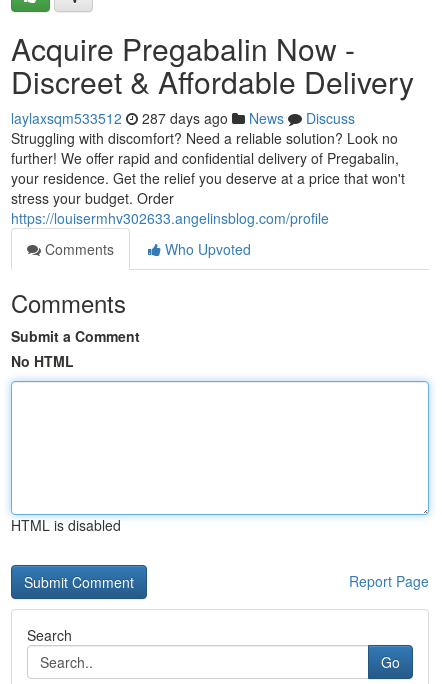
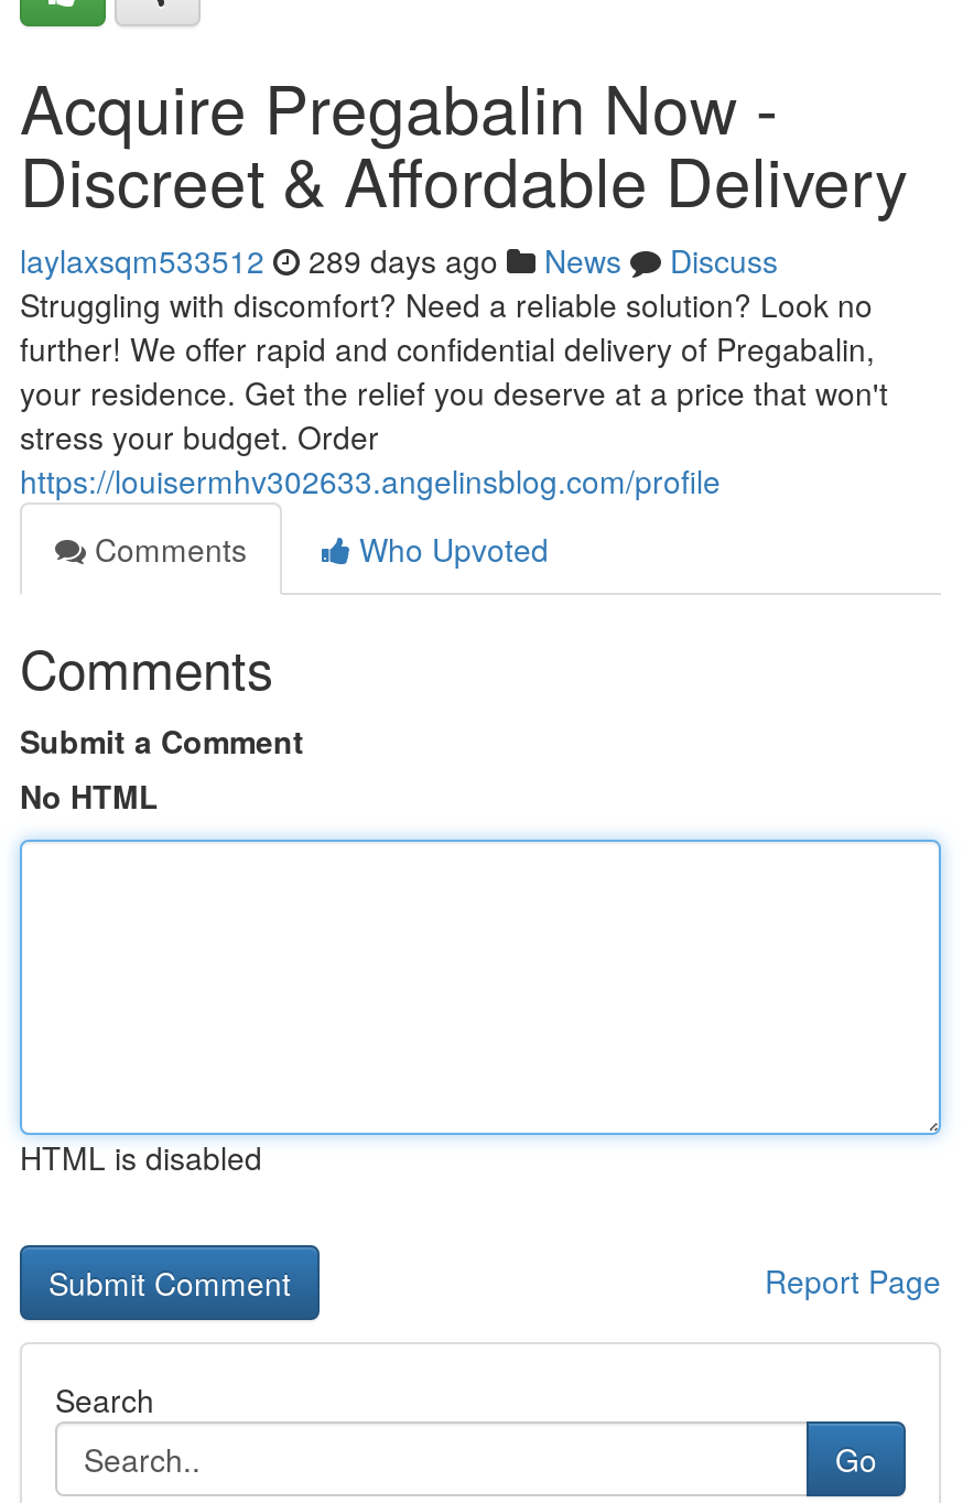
- laylaxsqm533512 287 days ago News Discuss
+ laylaxsqm533512 289 days ago News Discuss
